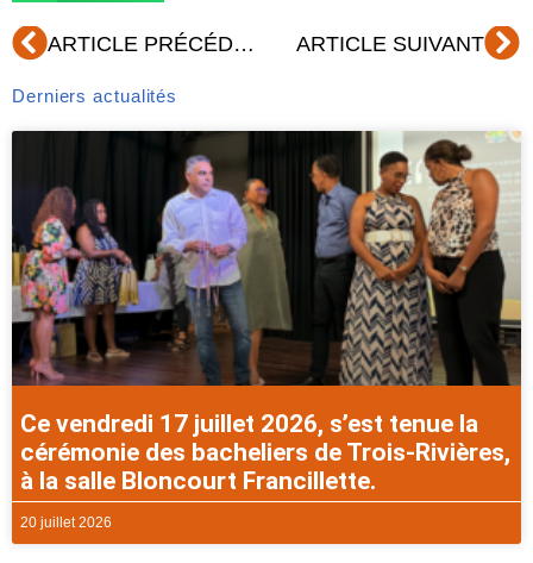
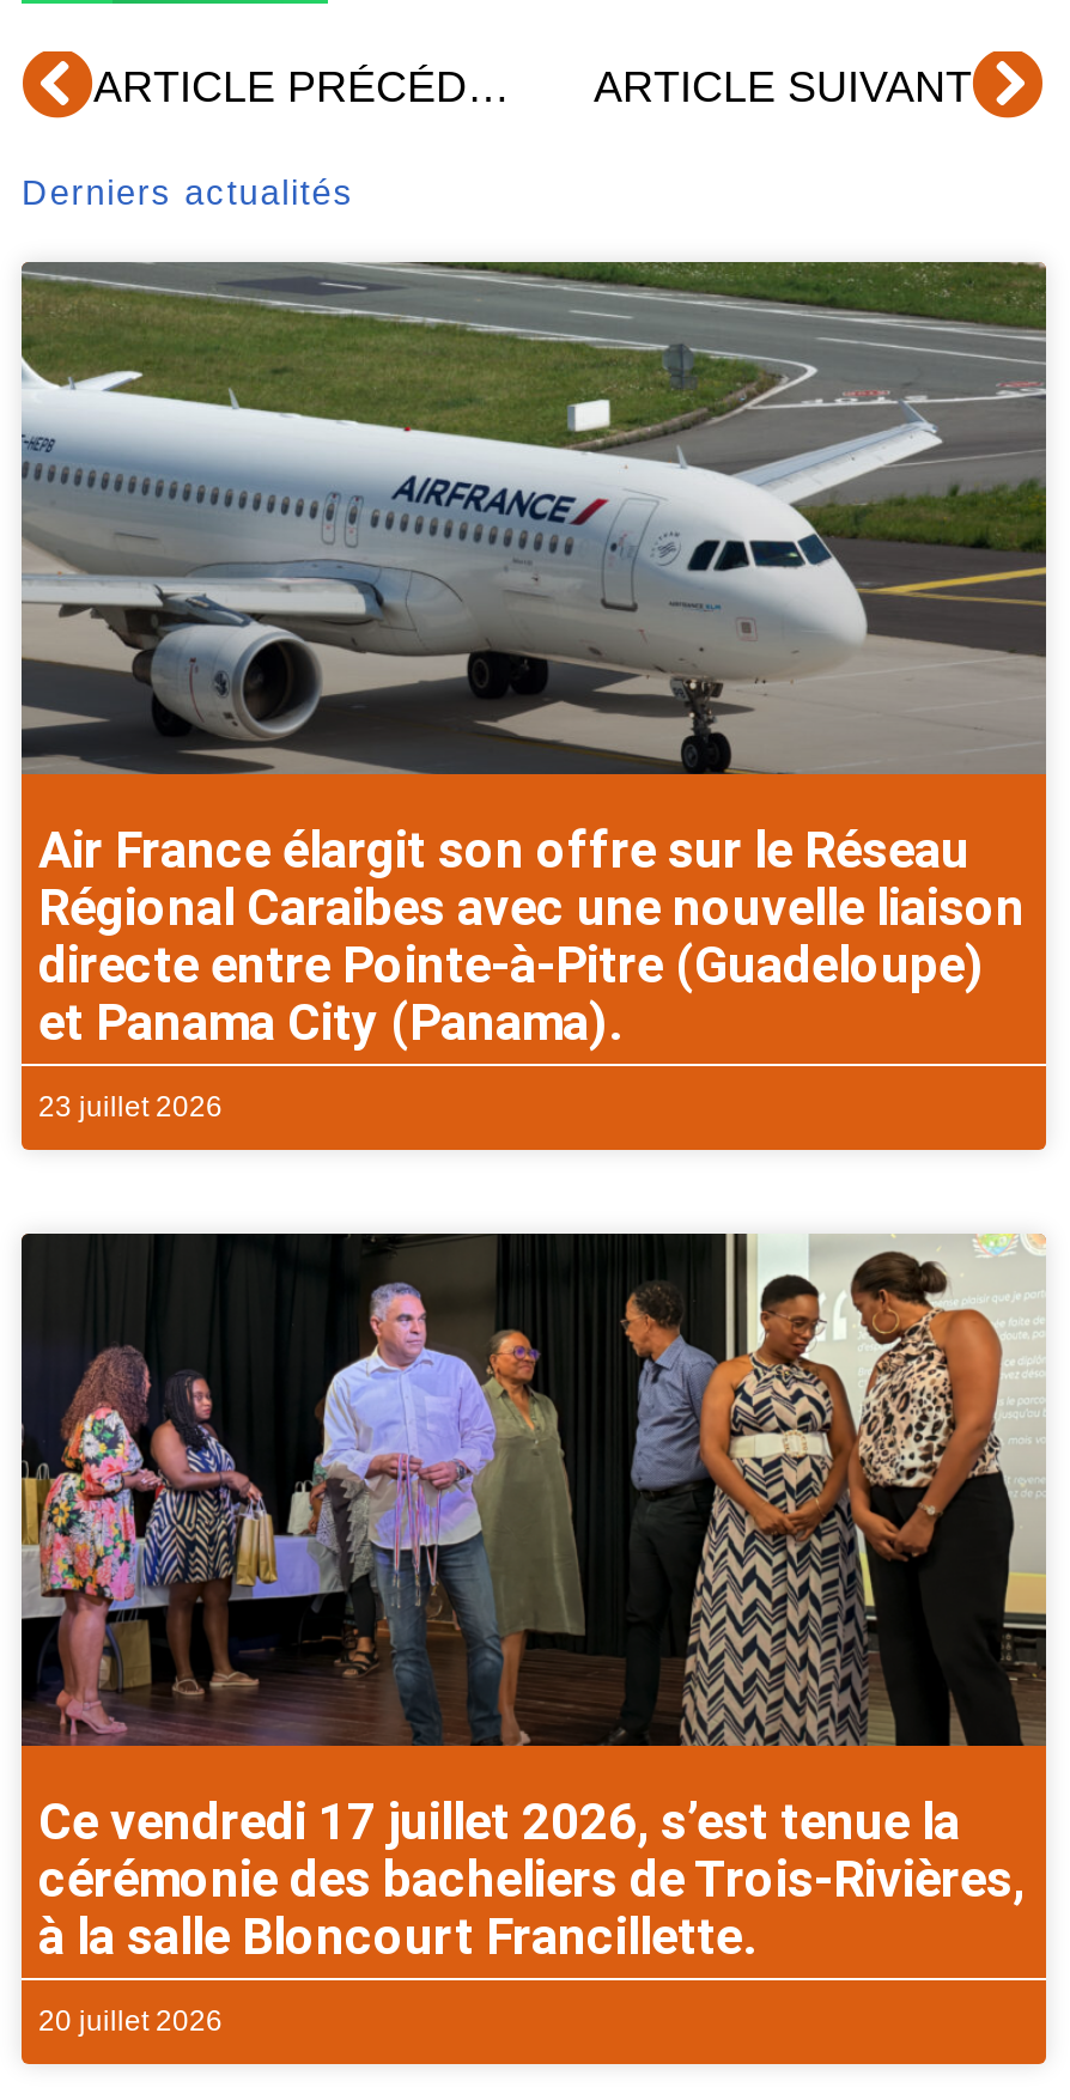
+ [image]
+ Air France élargit son offre sur le Réseau
+ Régional Caraibes avec une nouvelle liaison
+ directe entre Pointe-à-Pitre (Guadeloupe)
+ et Panama City (Panama).
+ 23 juillet 2026
